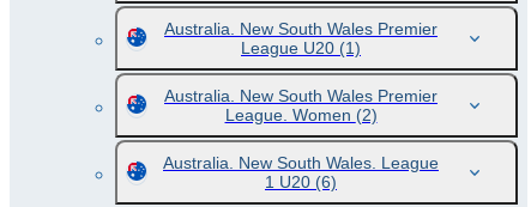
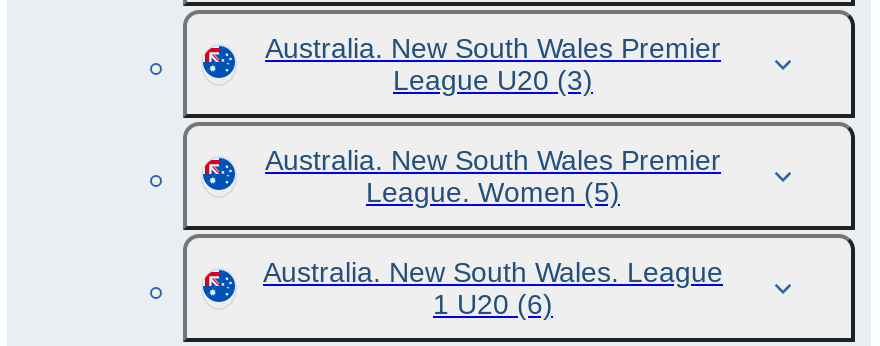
- League U20 (1)
+ League U20 (3)

- League. Women (2)
+ League. Women (5)
